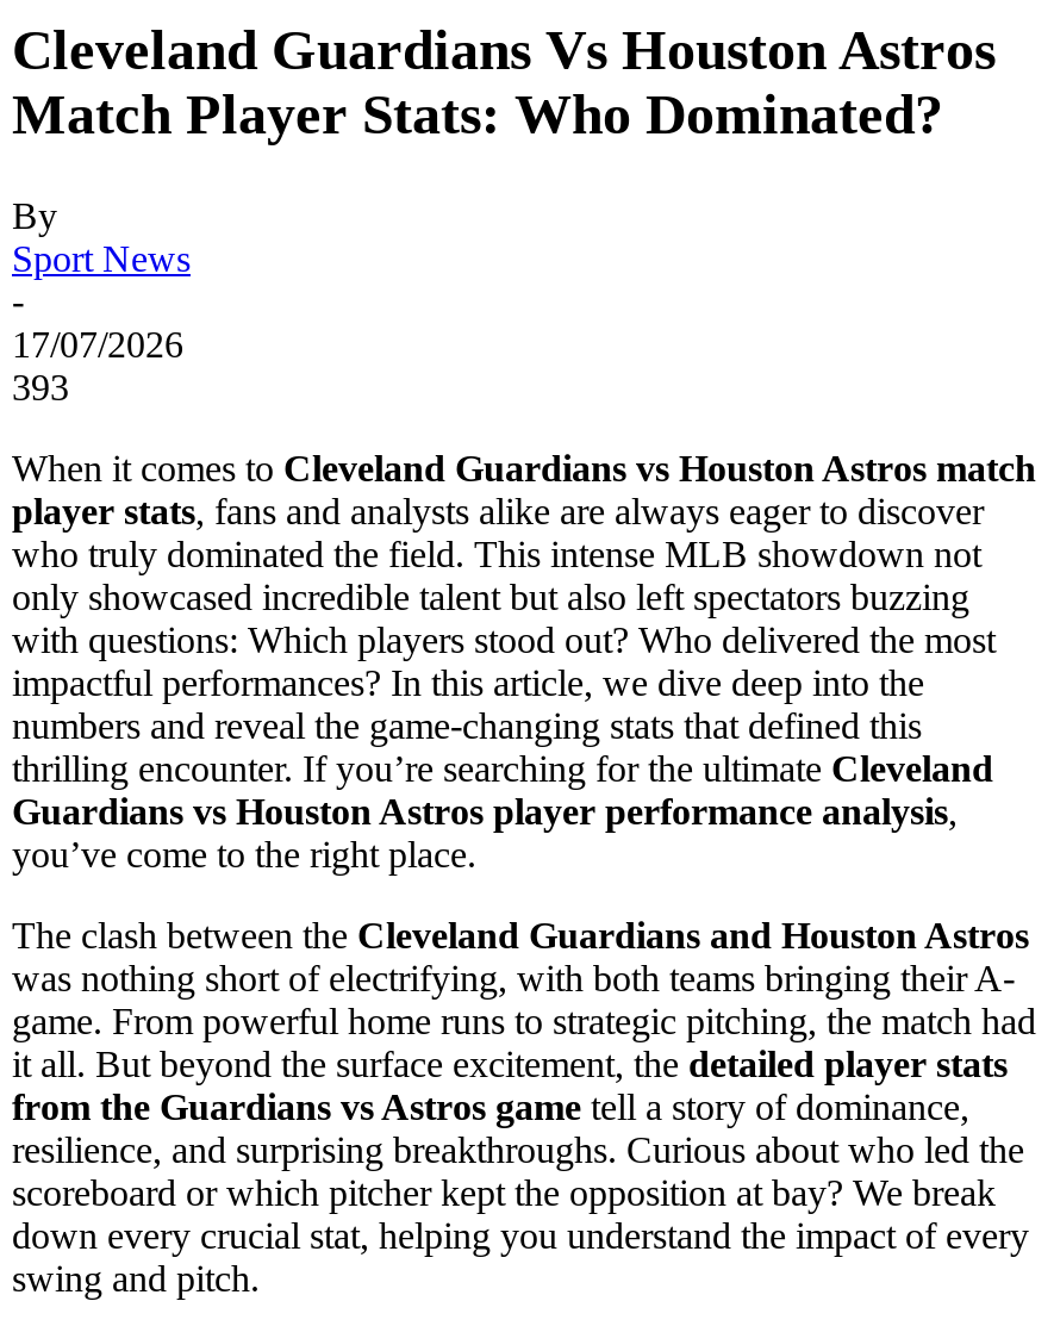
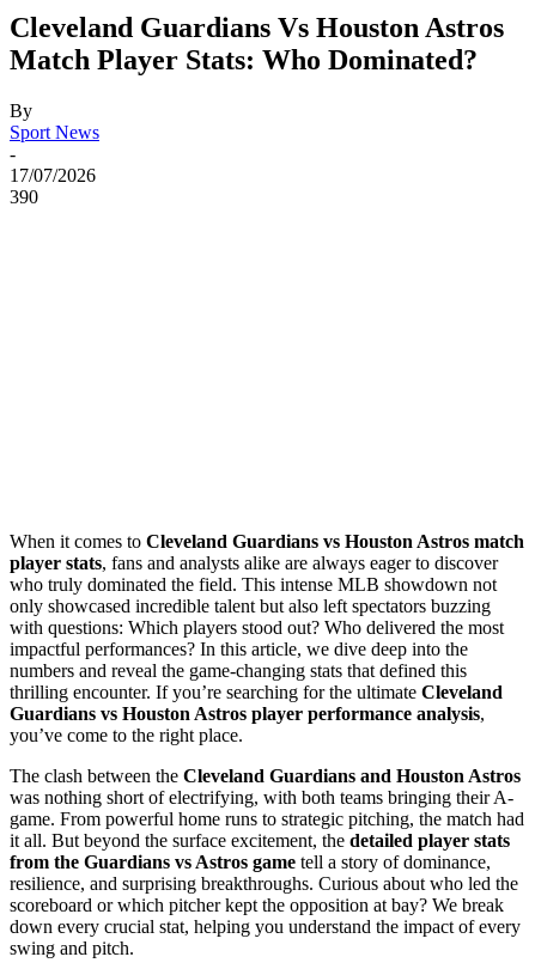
- 393
+ 390
